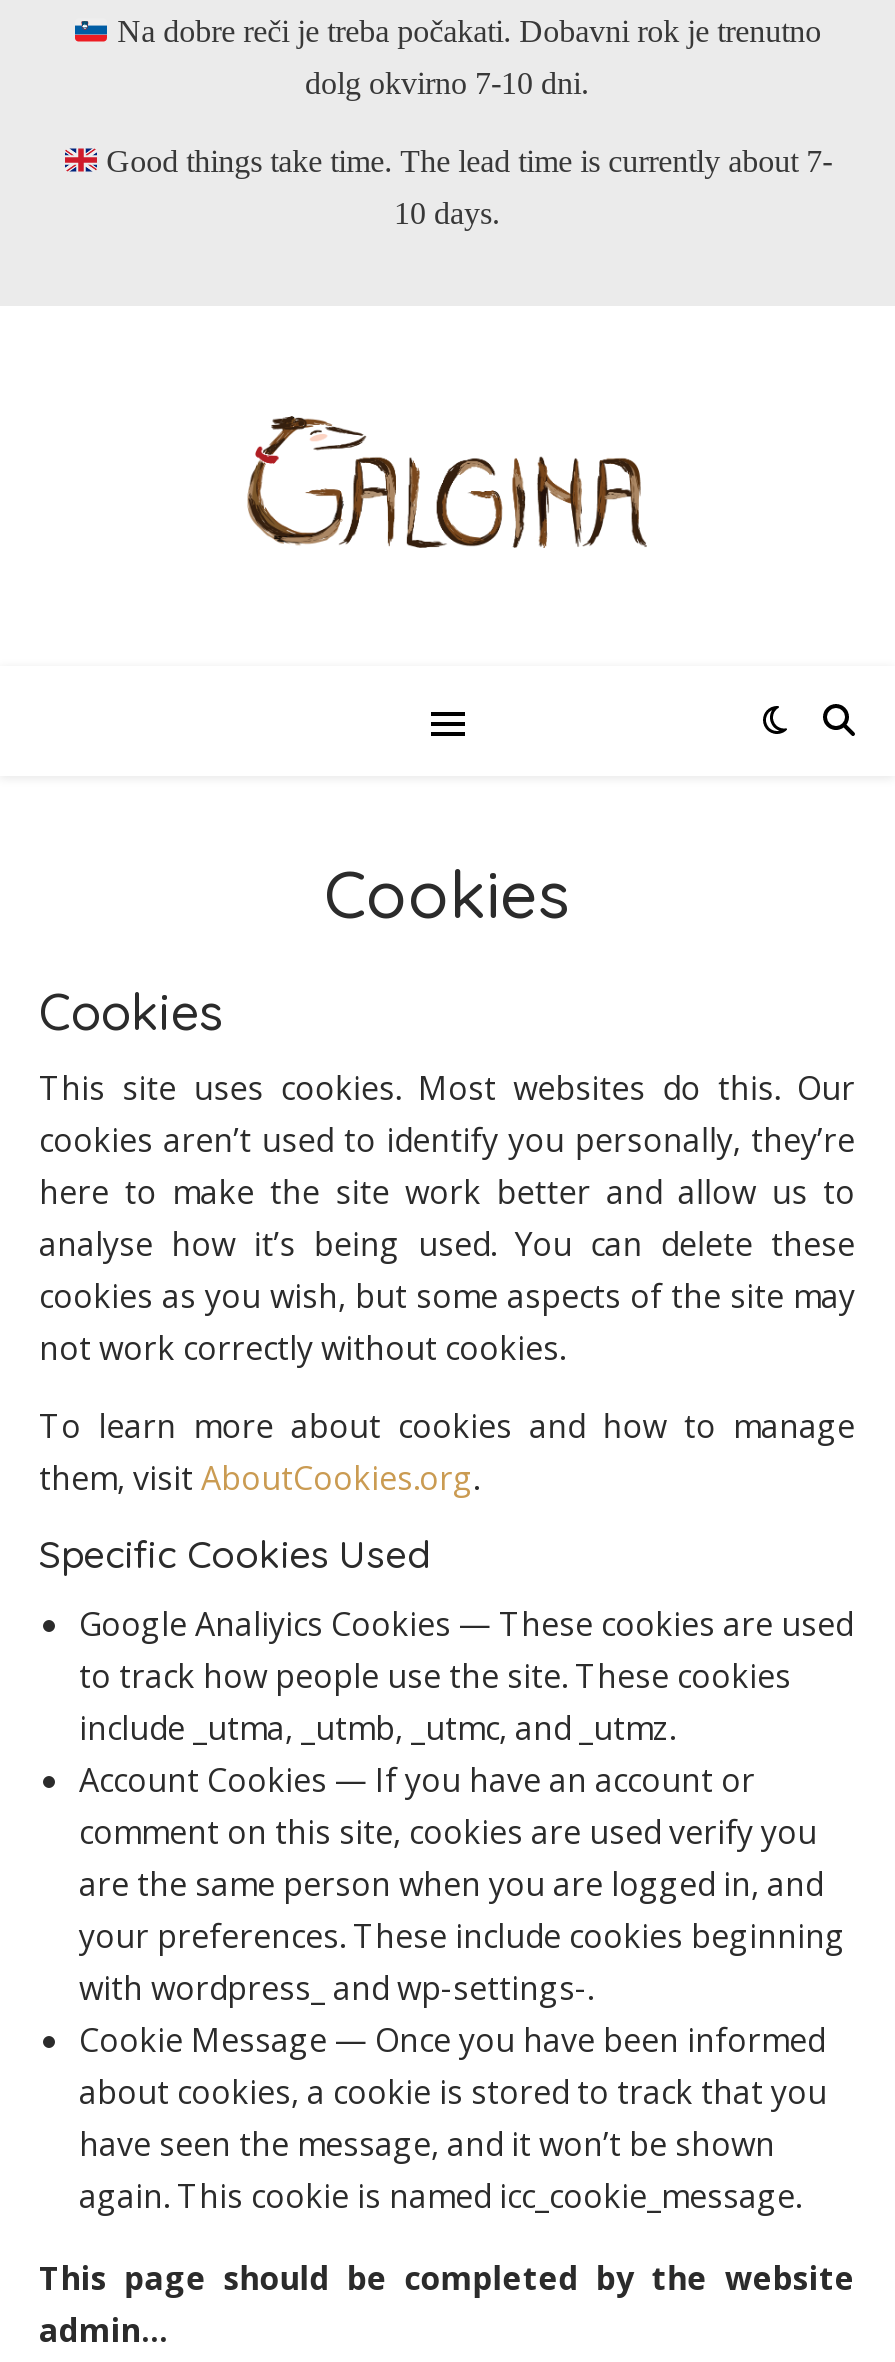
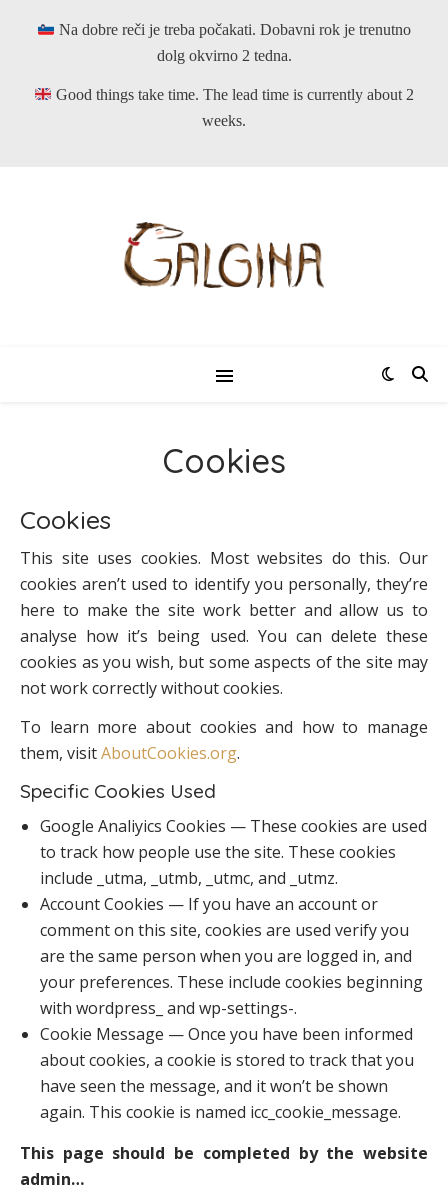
- dolg okvirno 7-10 dni.
+ dolg okvirno 2 tedna.

- Good things take time. The lead time is currently about 7-
+ Good things take time. The lead time is currently about 2

- 10 days.
+ weeks.
